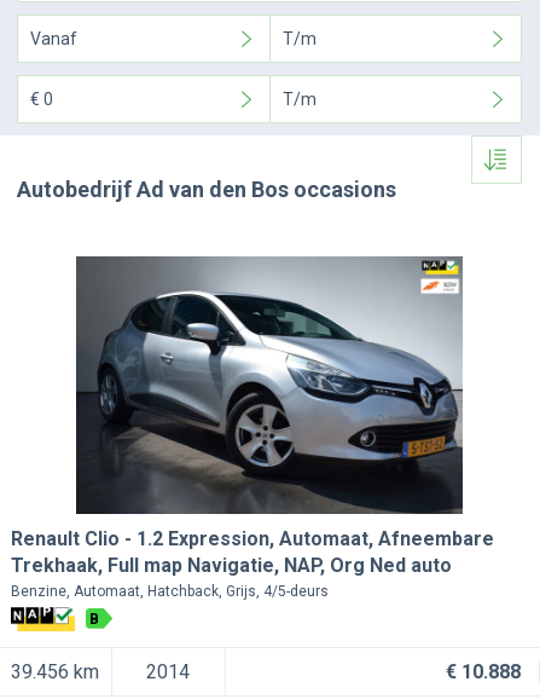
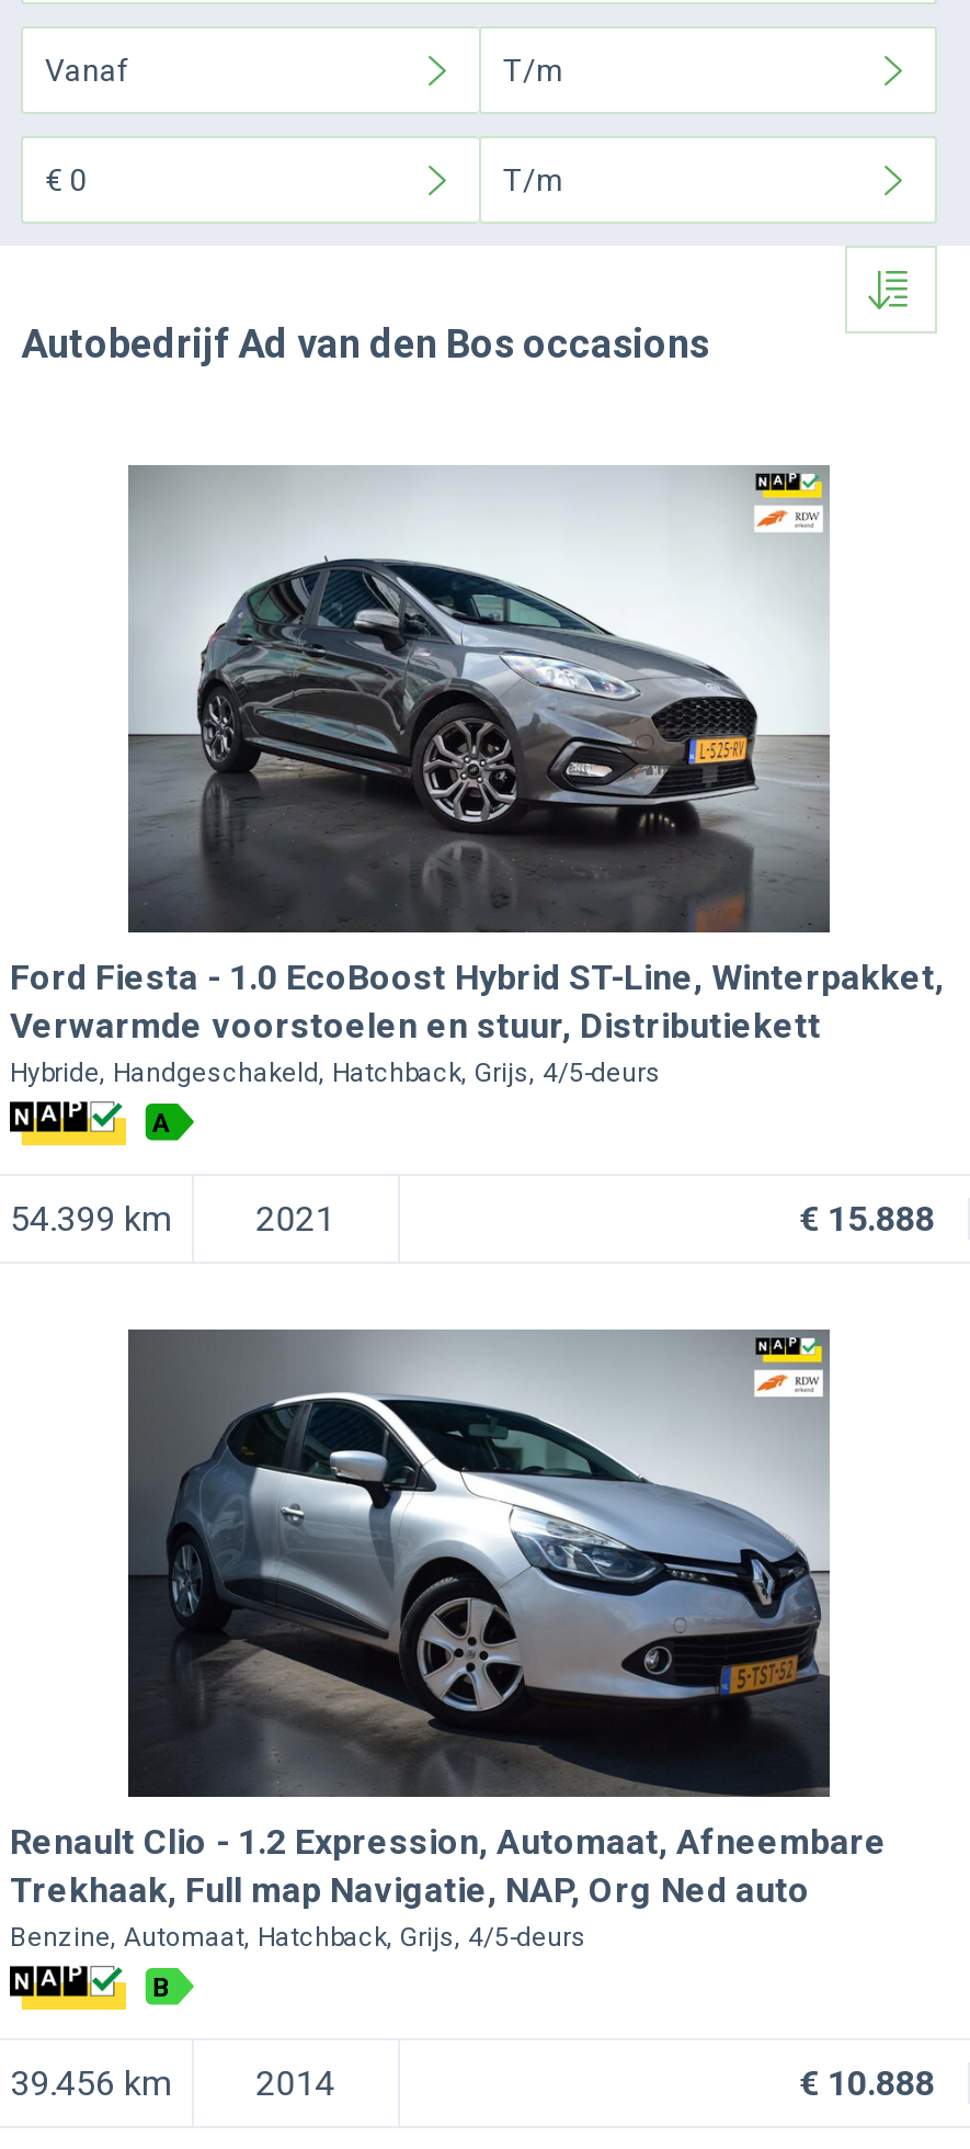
+ [image]
+ Ford Fiesta
+ 1.0 EcoBoost Hybrid ST-Line, Winterpakket,
+ Verwarmde voorstoelen en stuur, Distributiekett
+ Hybride Handgeschakeld Hatchback Grijs 4/5-deurs
+ A
+ 54.399 km
+ 2021
+ € 15.888
